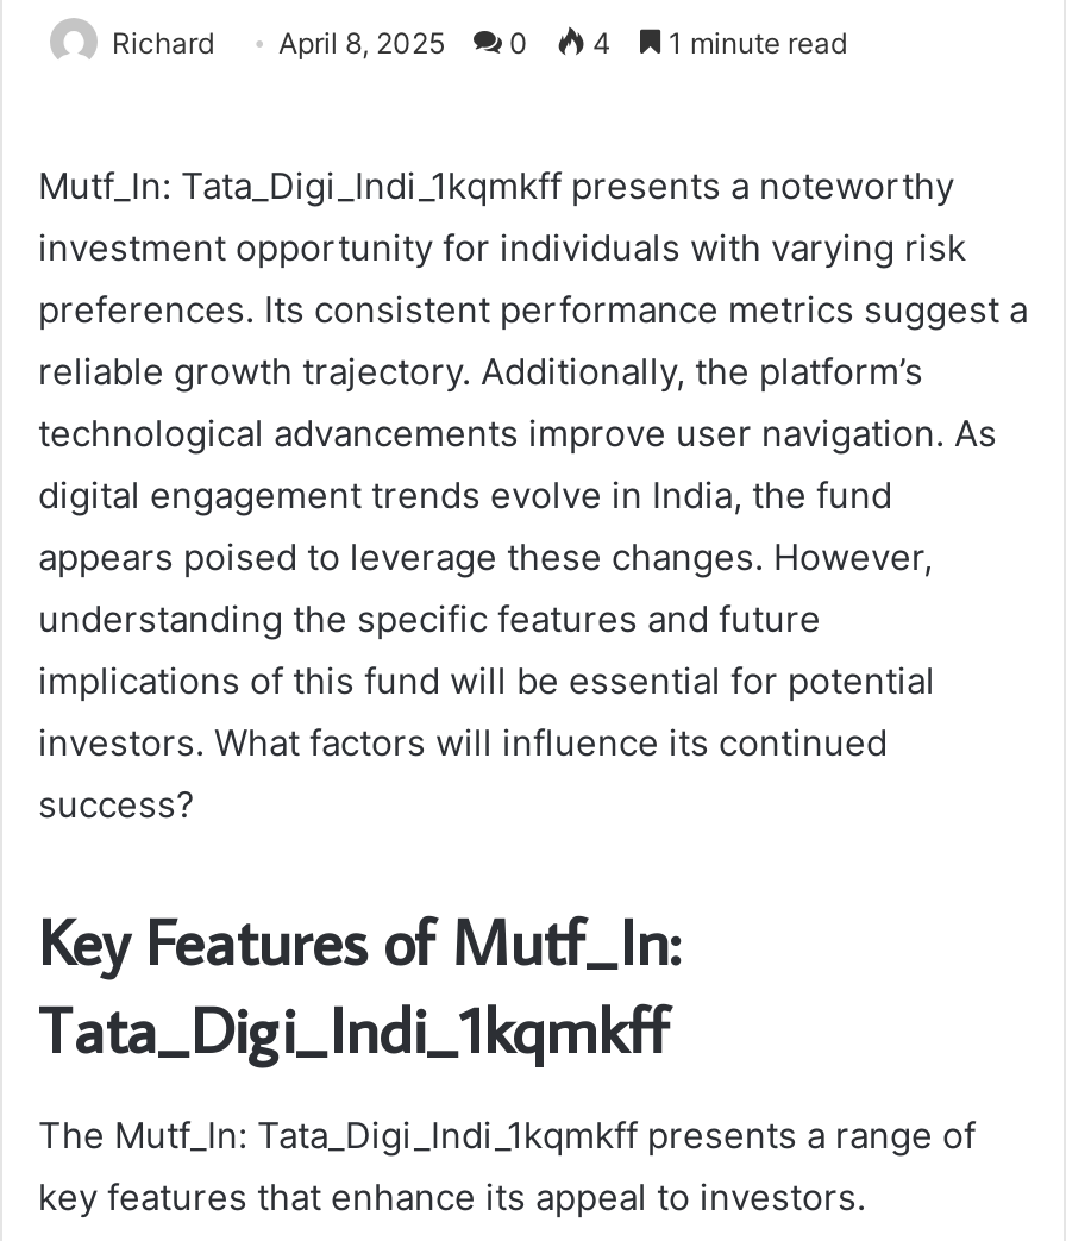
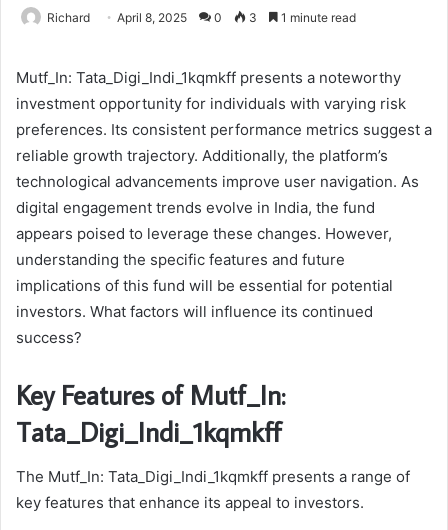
- Richard April 8, 2025 0 4 1 minute read
+ Richard April 8, 2025 0 3 1 minute read
